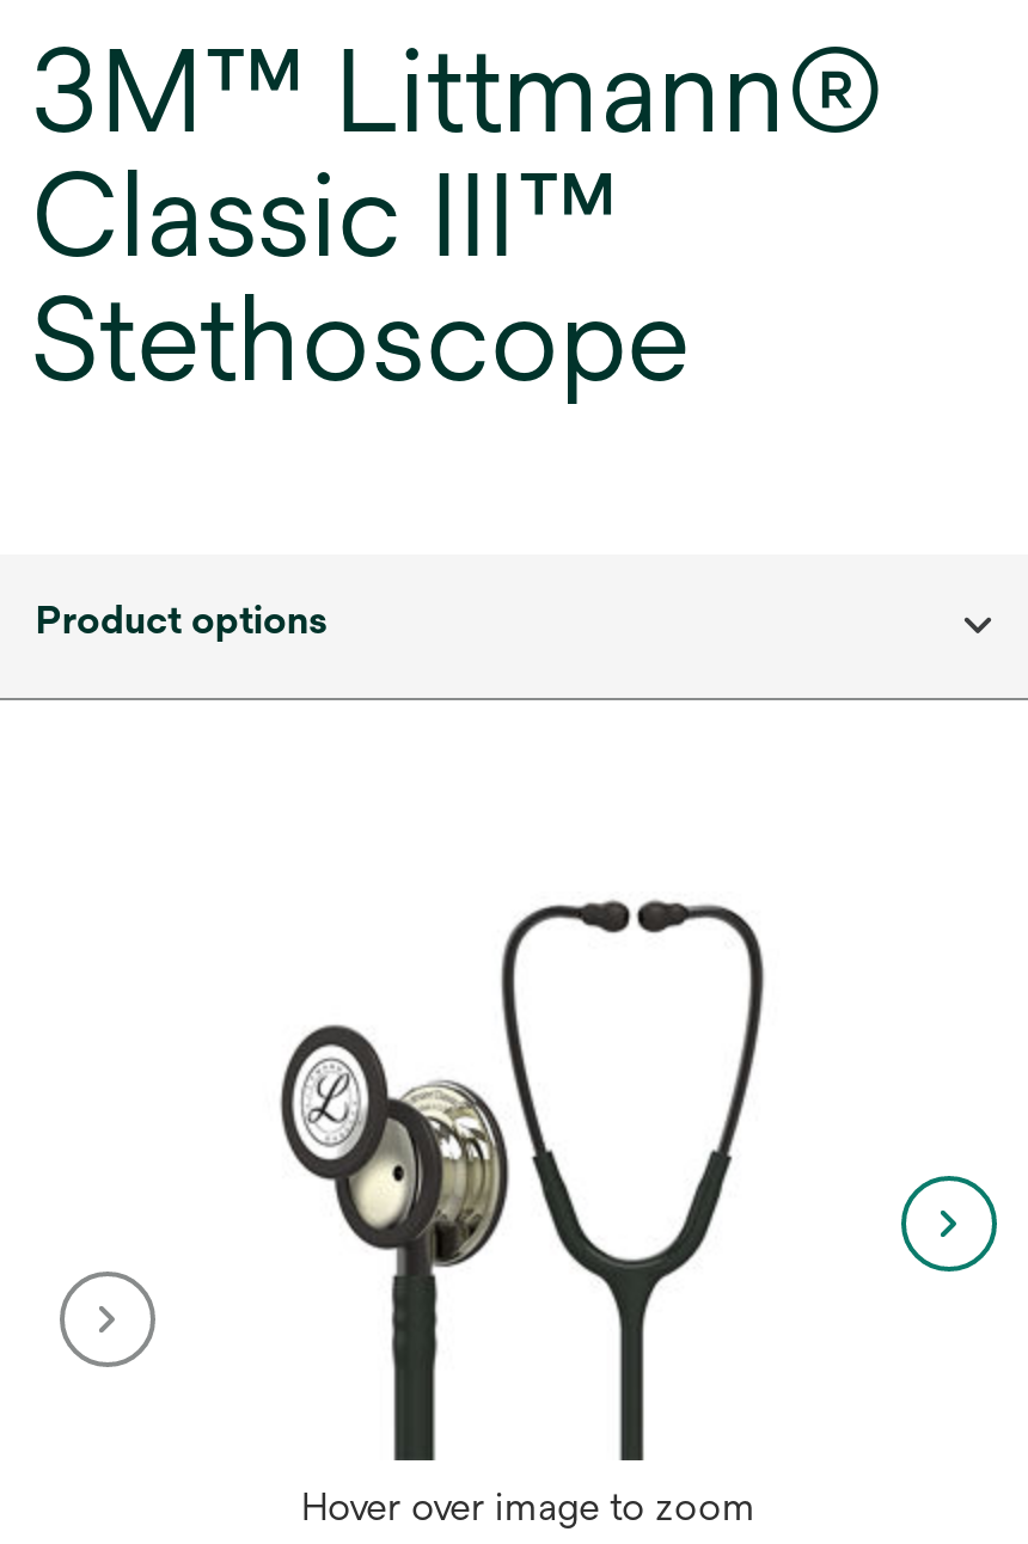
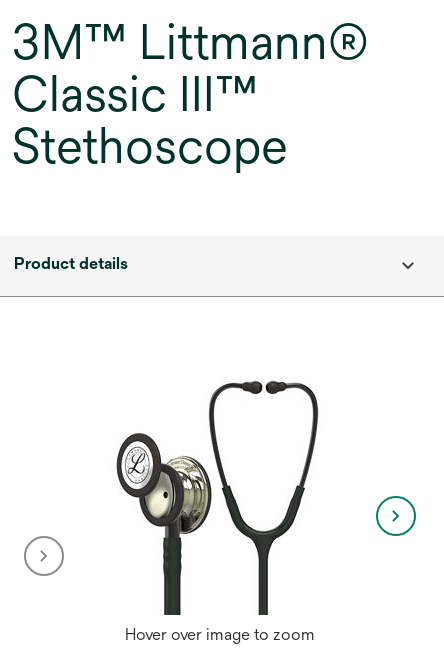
- Product options
+ Product details
